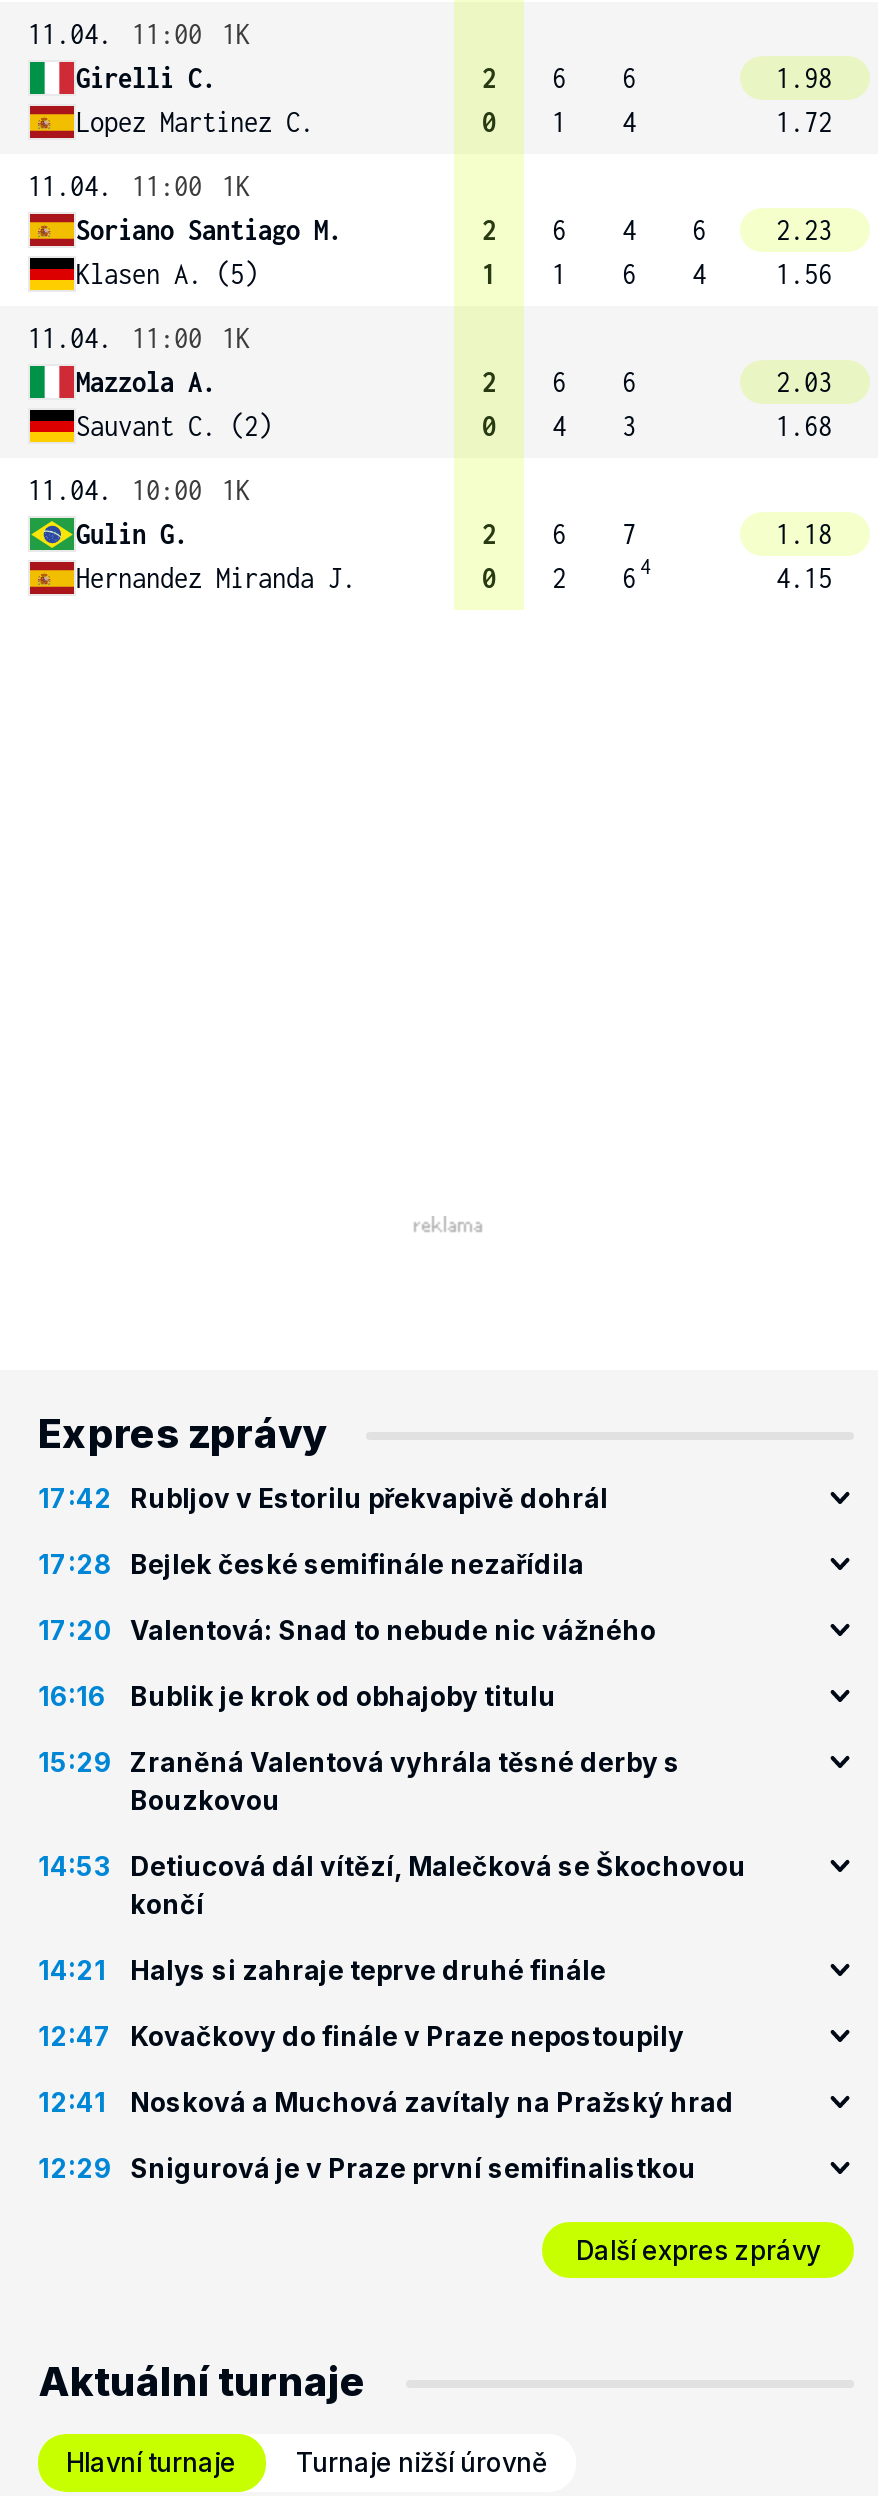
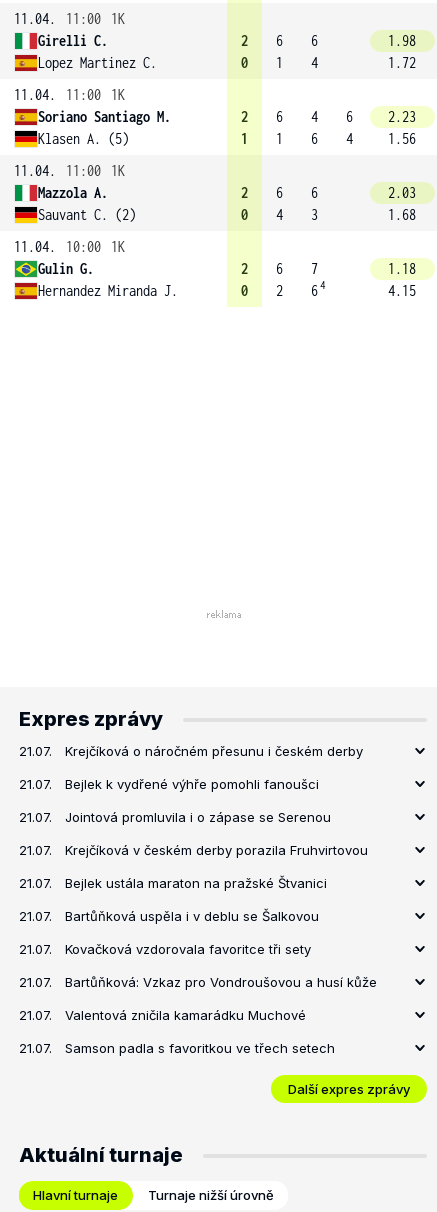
- 17:42 Rubljov v Estorilu překvapivě dohrál
+ 21.07.
+ Krejčíková o náročném přesunu i českém derby

- 17:28 Bejlek české semifinále nezařídila
+ 21.07.
+ Bejlek k vydřené výhře pomohli fanoušci

- 17:20 Valentová: Snad to nebude nic vážného
+ 21.07.
+ Jointová promluvila i o zápase se Serenou

- 16:16
- Bublik je krok od obhajoby titulu
+ 21.07.
+ Krejčíková v českém derby porazila Fruhvirtovou

- 15:29 Zraněná Valentová vyhrála těsné derby s
- Bouzkovou
+ 21.07.
+ Bejlek ustála maraton na pražské Štvanici

- 14:53 Detiucová dál vítězí, Malečková se Škochovou
- končí
+ 21.07.
+ Bartůňková uspěla i v deblu se Šalkovou

- 14:21
- Halys si zahraje teprve druhé finále
+ 21.07.
+ Kovačková vzdorovala favoritce tři sety

- 12:47 Kovačkovy do finále v Praze nepostoupily
+ 21.07.
+ Bartůňková: Vzkaz pro Vondroušovou a husí kůže

- 12:41
- Nosková a Muchová zavítaly na Pražský hrad
+ 21.07.
+ Valentová zničila kamarádku Muchové

- 12:29 Snigurová je v Praze první semifinalistkou
+ 21.07.
+ Samson padla s favoritkou ve třech setech
